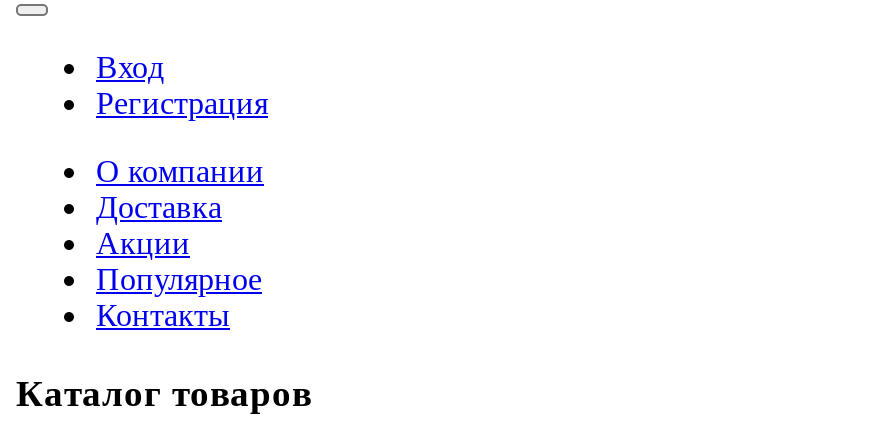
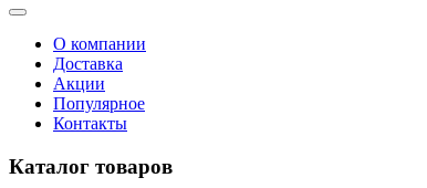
- Вход
- Регистрация
